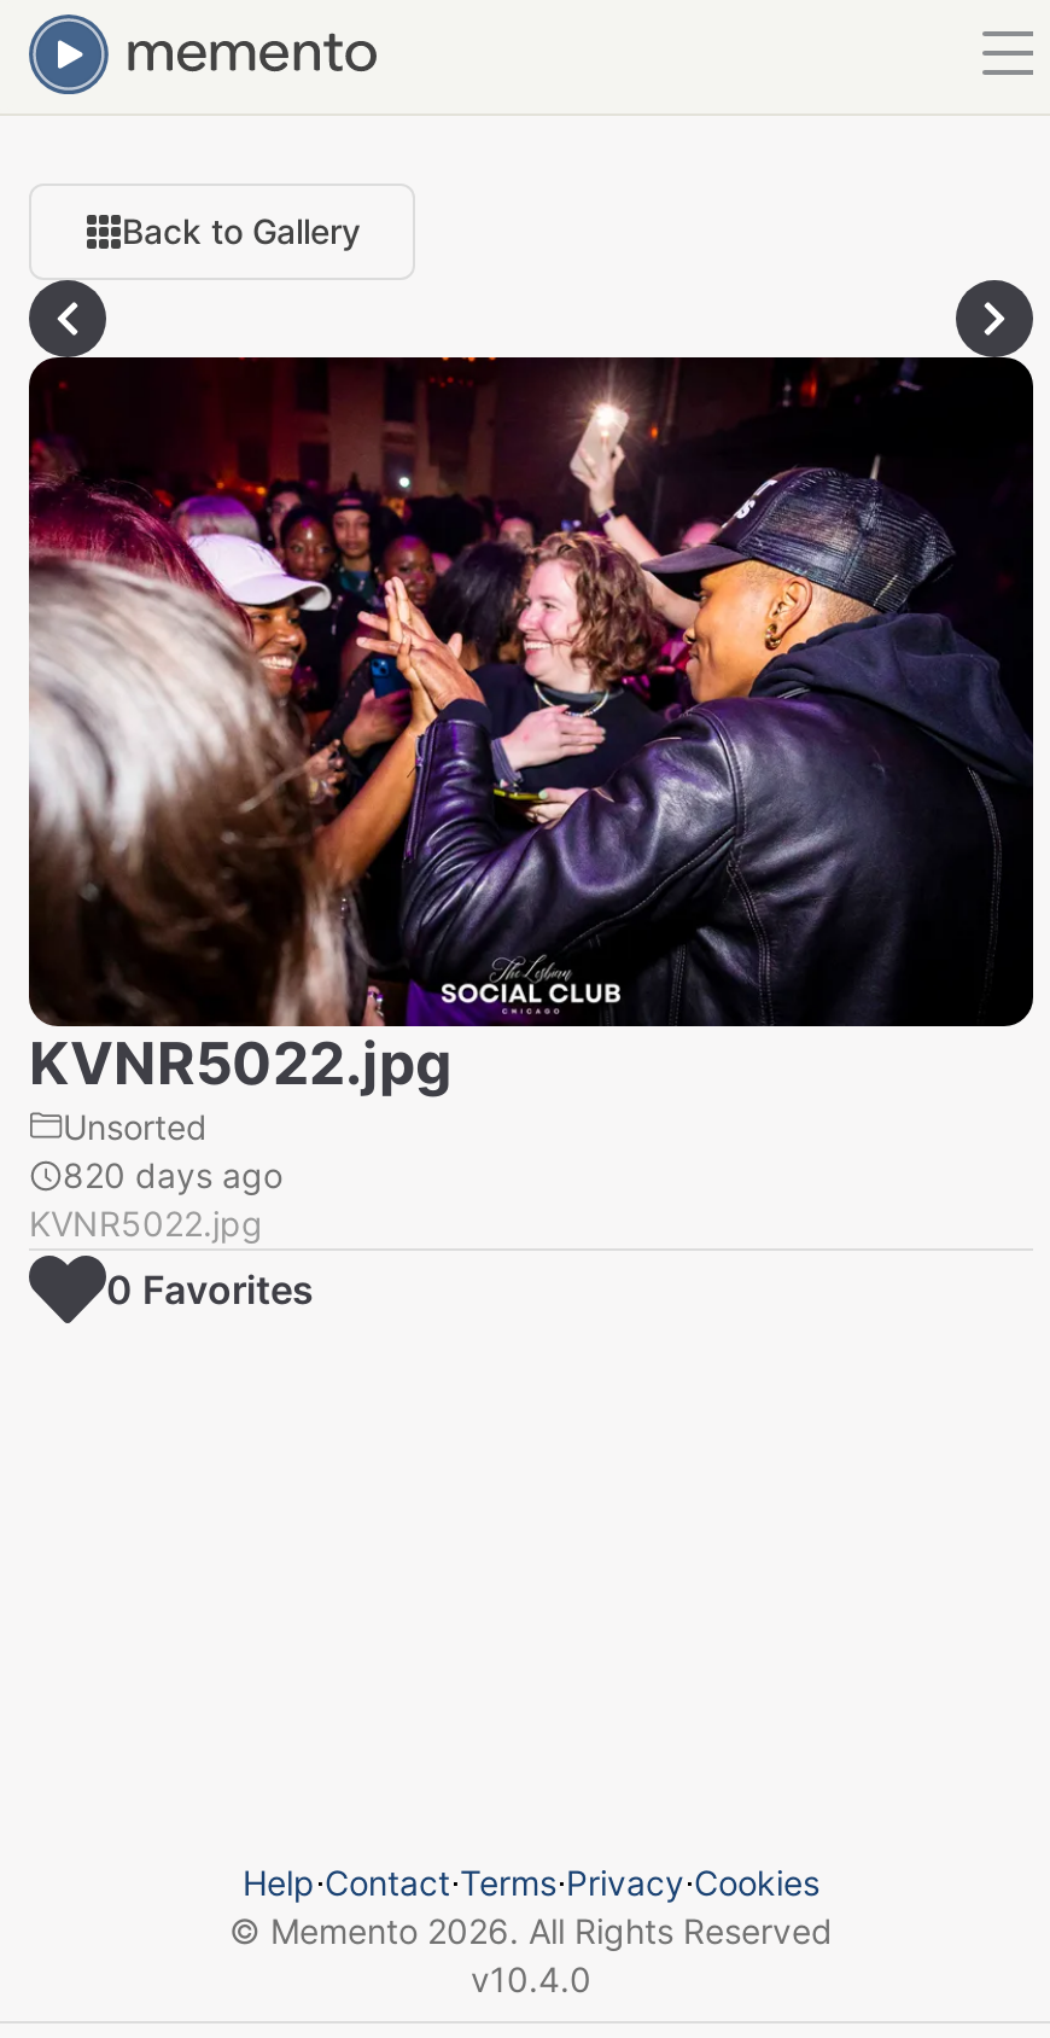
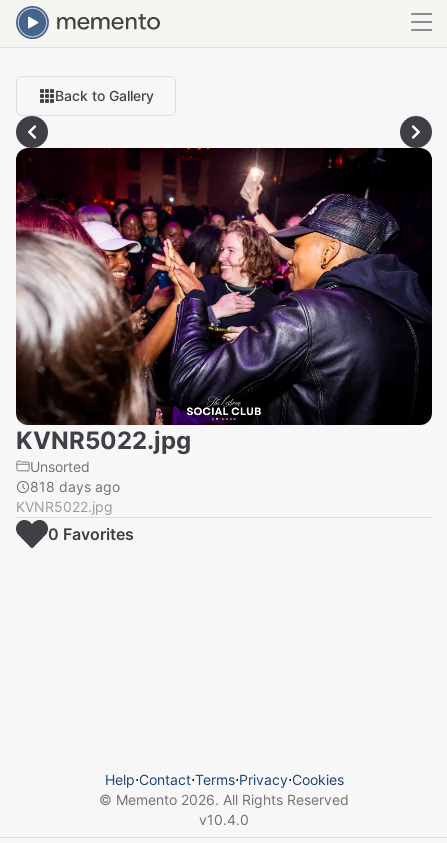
- 820 days ago
+ 818 days ago
